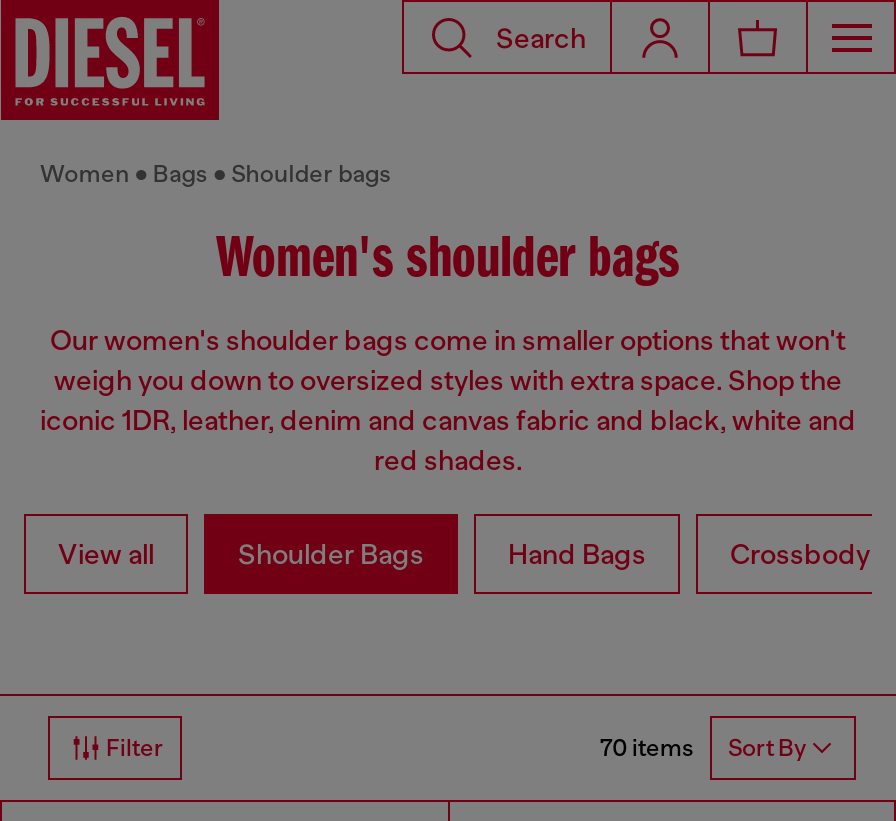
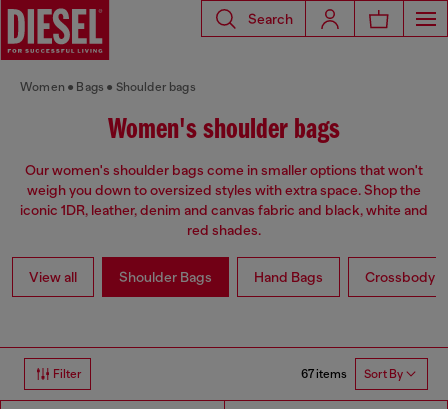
- 70 items Sort By
+ 67 items Sort By
